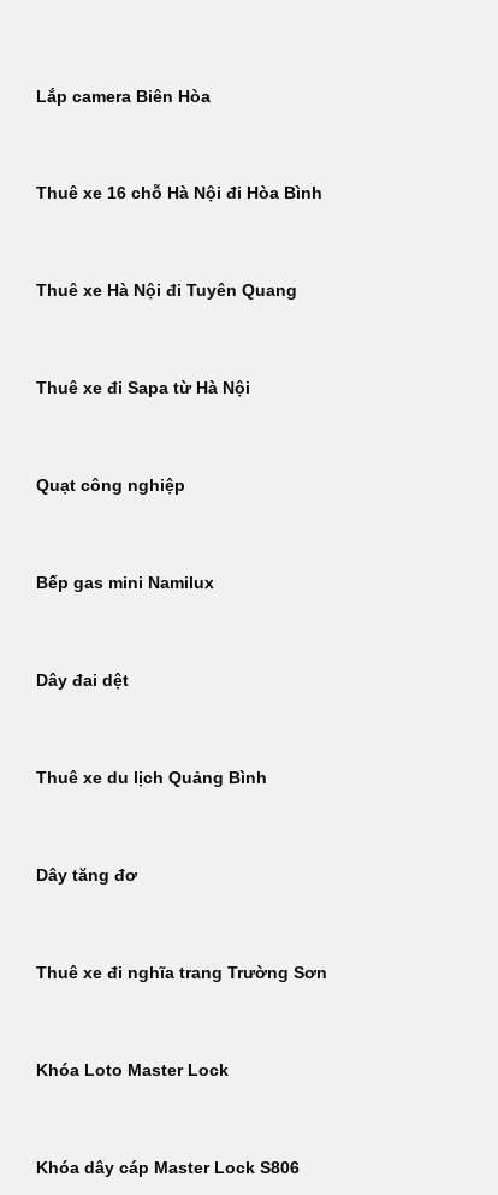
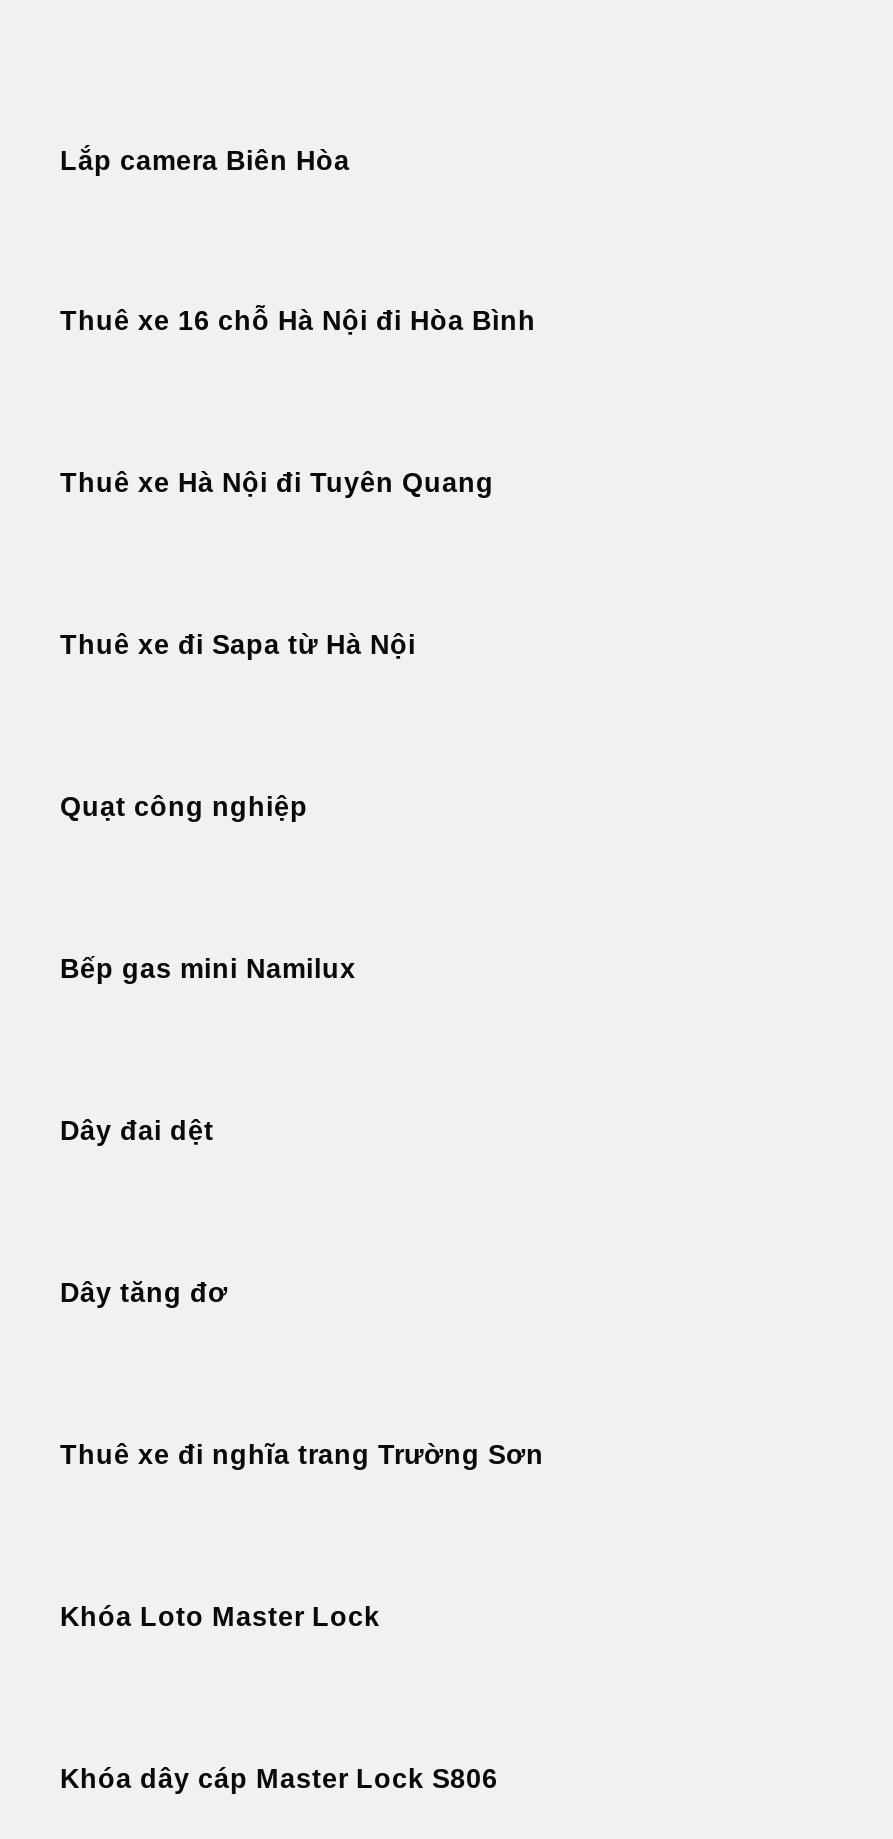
- Thuê xe du lịch Quảng Bình
